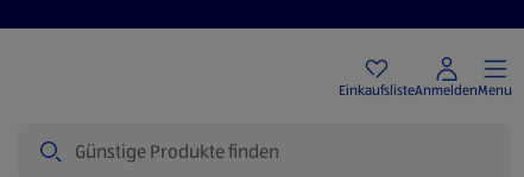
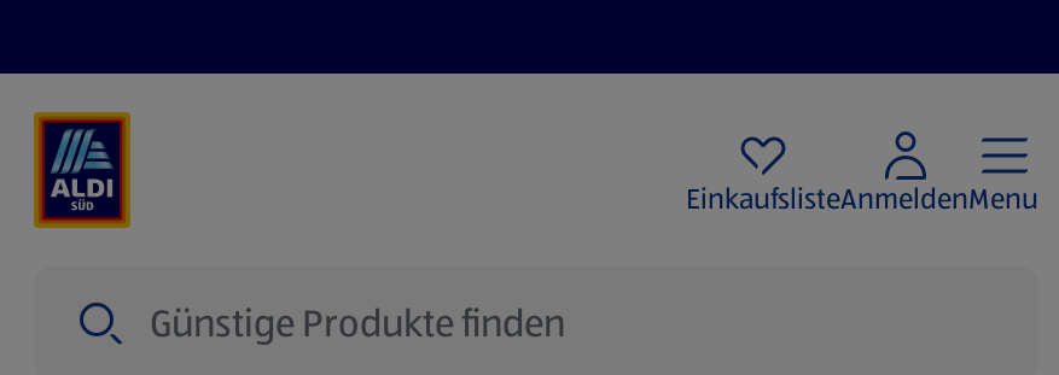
+ [image]
